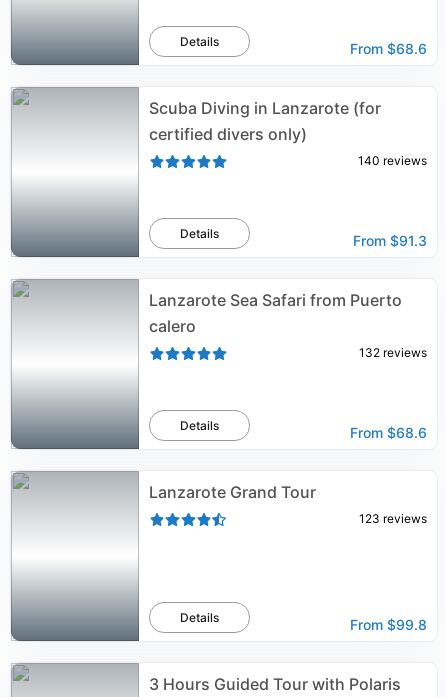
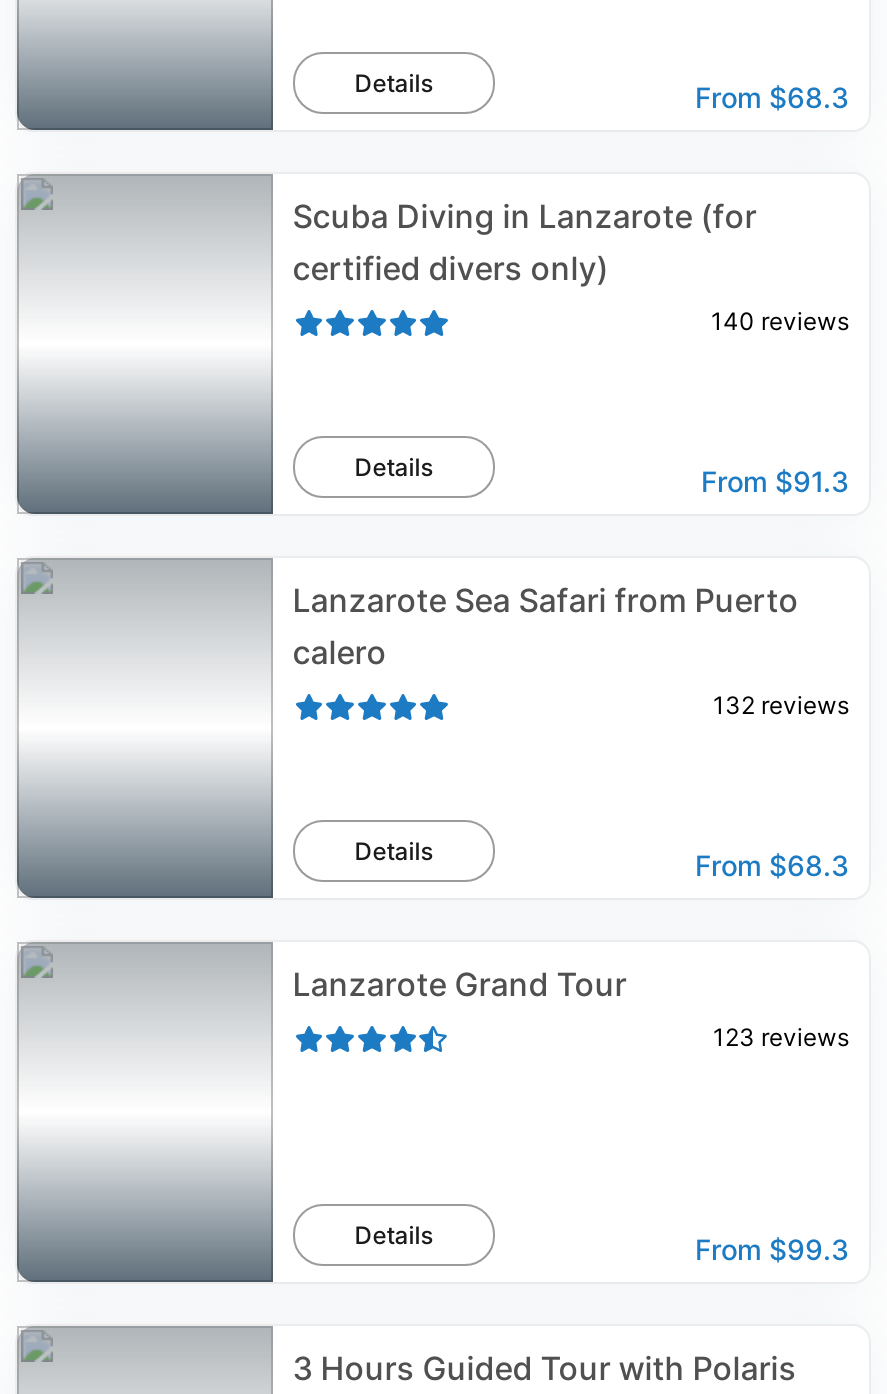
- From $68.6
+ From $68.3

- From $68.6
+ From $68.3

- From $99.8
+ From $99.3
